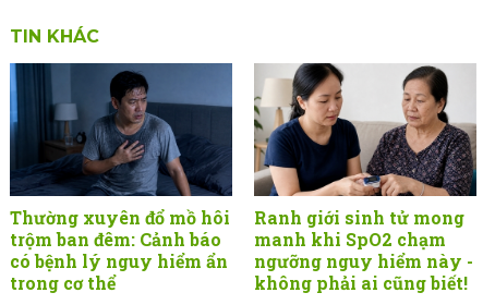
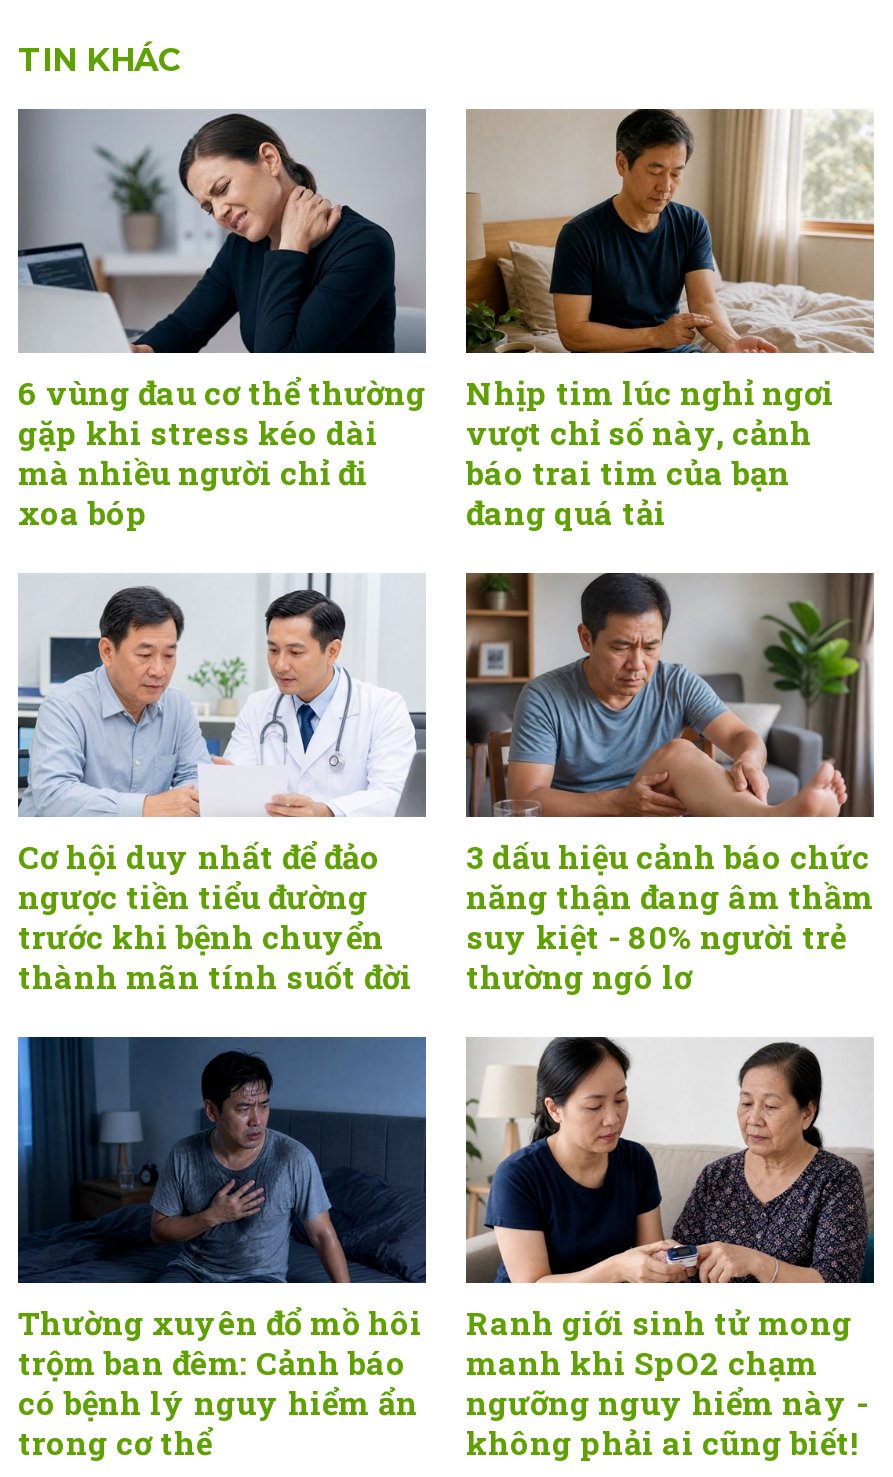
+ [image]
+ 6 vùng đau cơ thể thường
+ gặp khi stress kéo dài
+ mà nhiều người chỉ đi
+ xoa bóp

+ [image]
+ Cơ hội duy nhất để đảo
+ ngược tiền tiểu đường
+ trước khi bệnh chuyển
+ thành mãn tính suốt đời

+ [image]
+ Nhịp tim lúc nghỉ ngơi
+ vượt chỉ số này, cảnh
+ báo trai tim của bạn
+ đang quá tải

+ [image]
+ 3 dấu hiệu cảnh báo chức
+ năng thận đang âm thầm
+ suy kiệt - 80% người trẻ
+ thường ngó lơ
